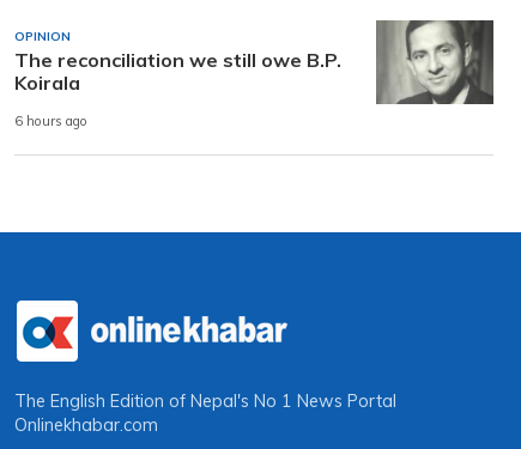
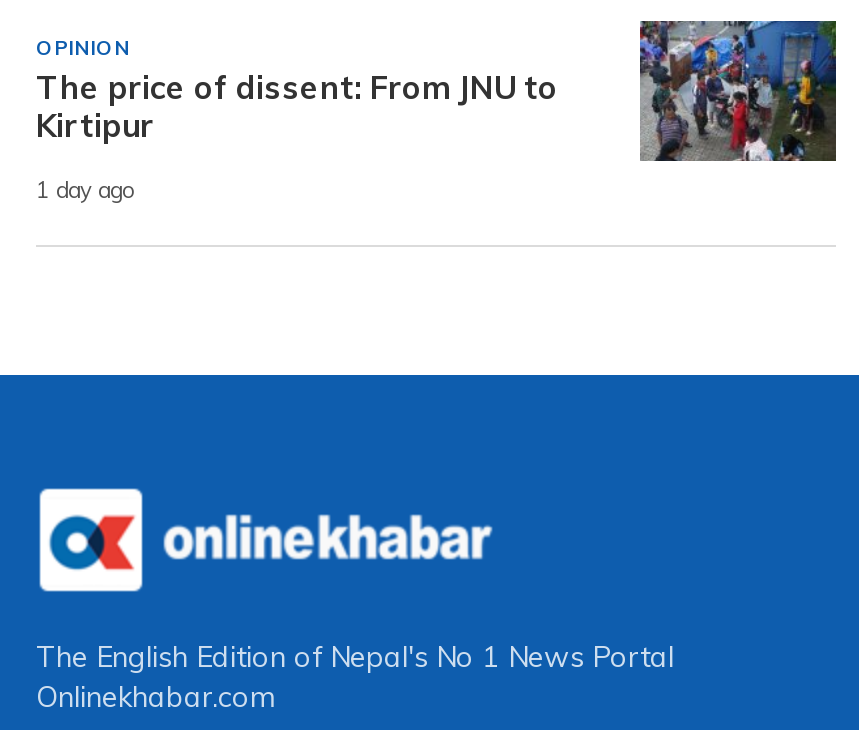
- [image]
+ [image]

- The reconciliation we still owe B.P.
- Koirala
+ The price of dissent: From JNU to
+ Kirtipur

- 6 hours ago
+ 1 day ago
